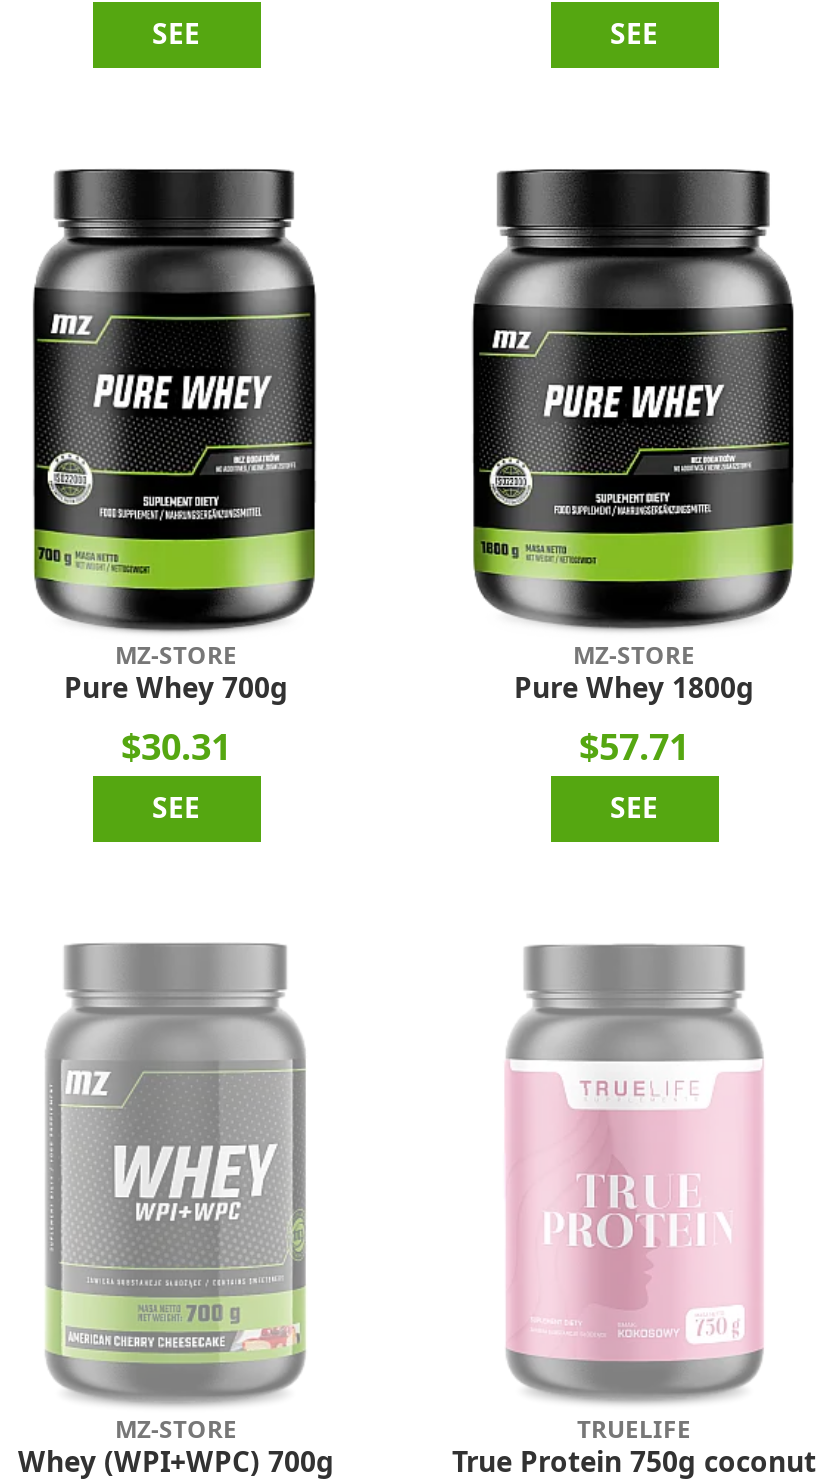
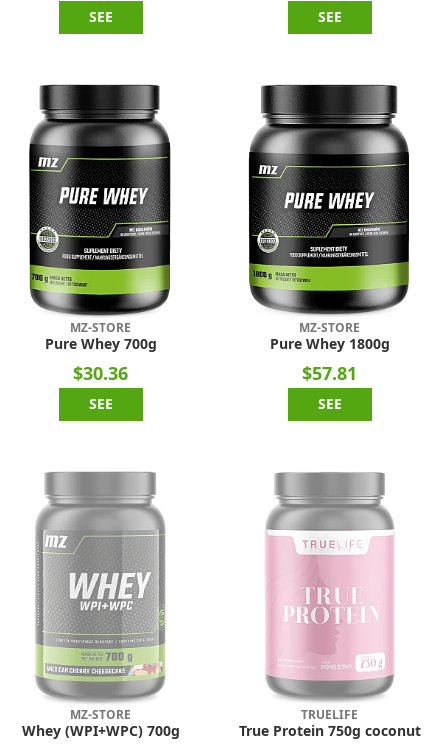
- $30.31
+ $30.36

- $57.71
+ $57.81
